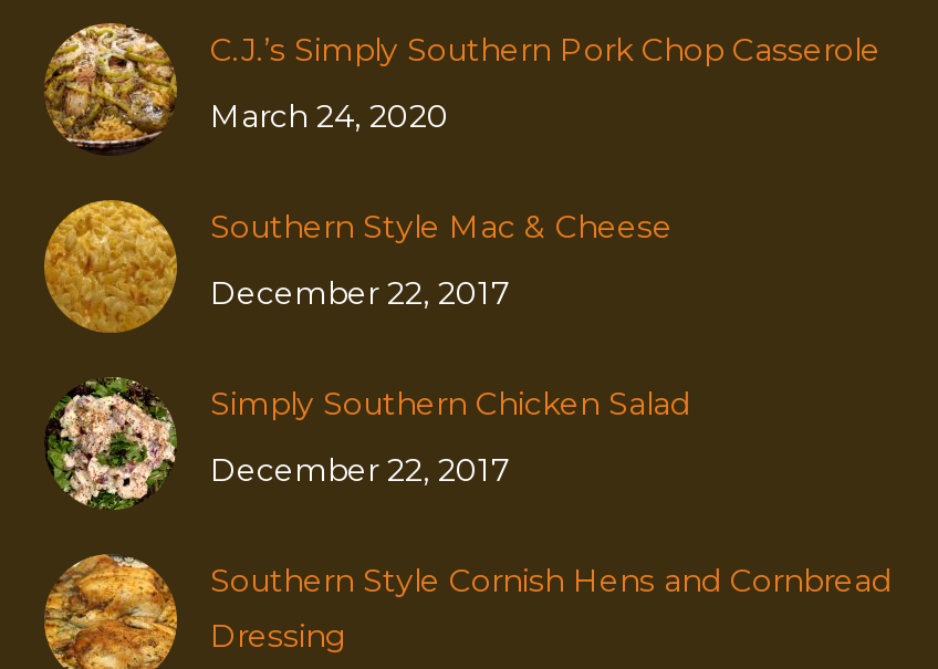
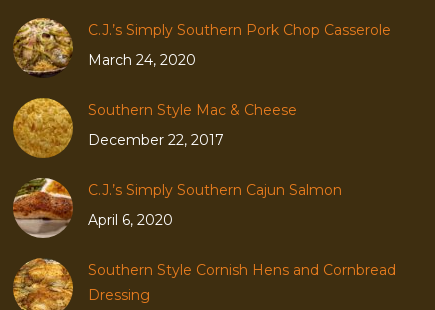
- [image]
- Simply Southern Chicken Salad
+ [image]
+ C.J.’s Simply Southern Cajun Salmon

- December 22, 2017
+ April 6, 2020
